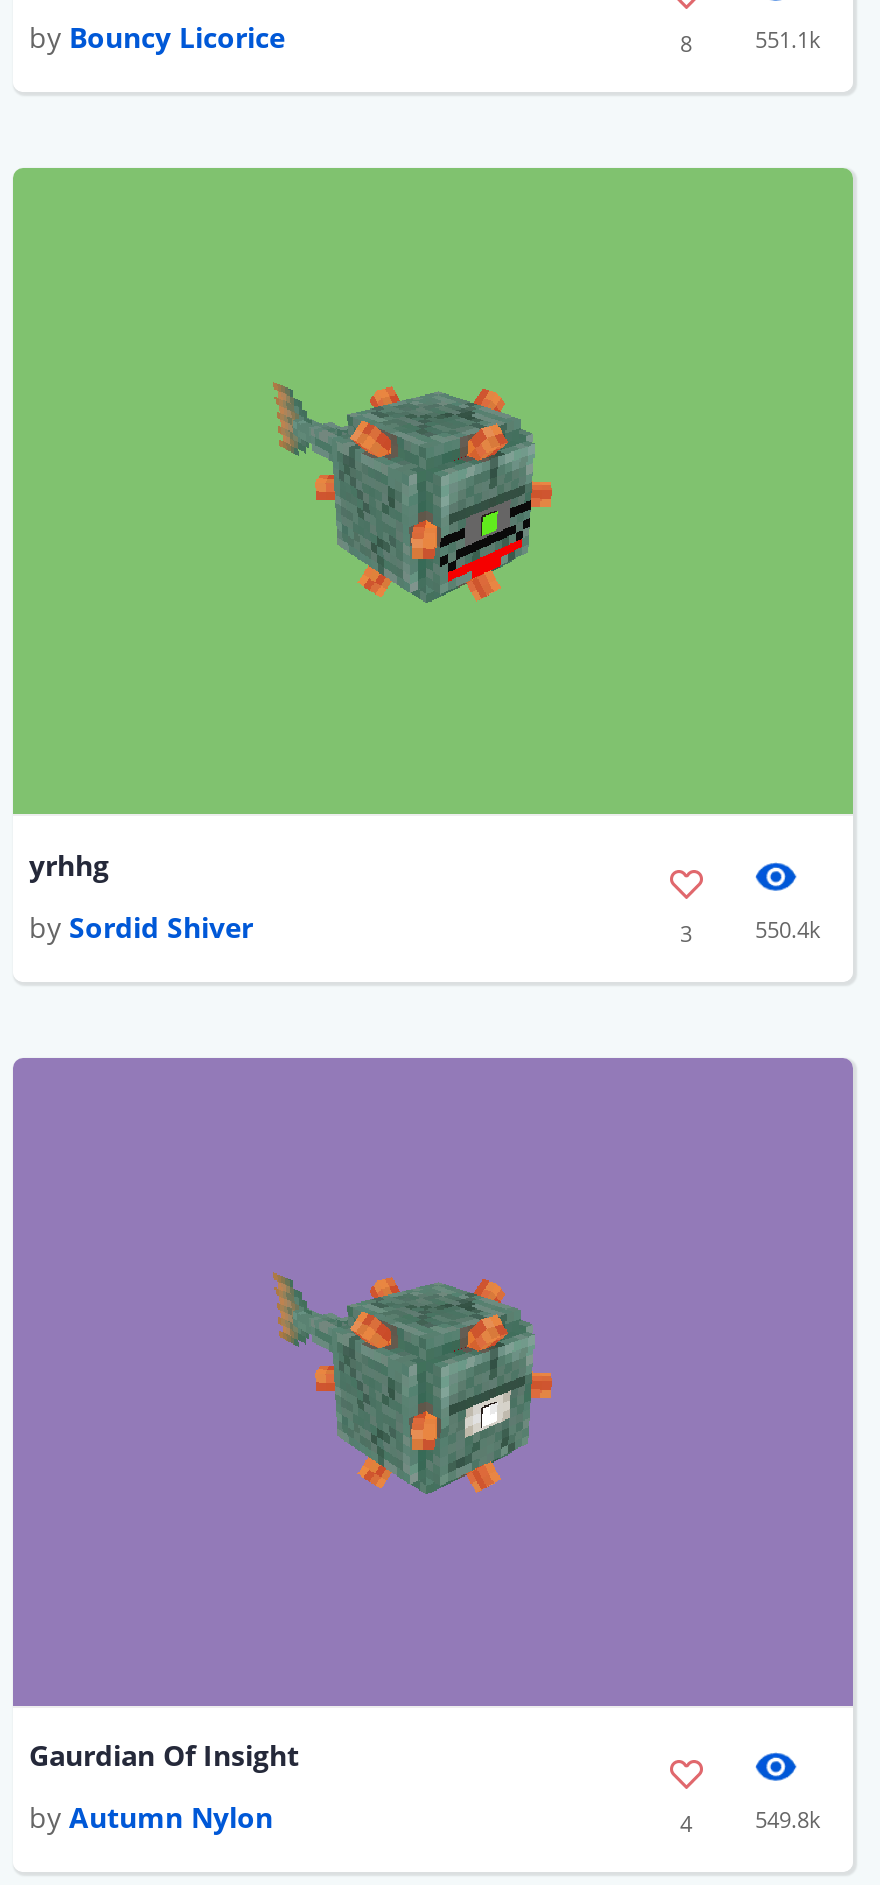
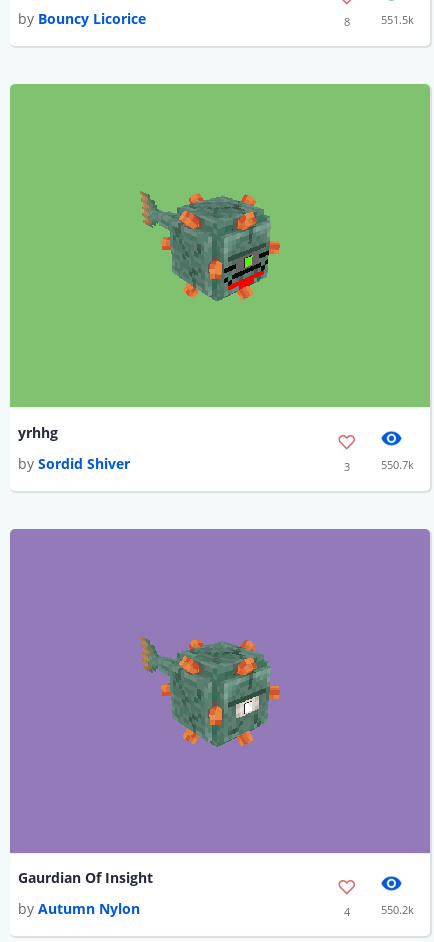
- 551.1k
+ 551.5k

- 550.4k
+ 550.7k

- 549.8k
+ 550.2k
